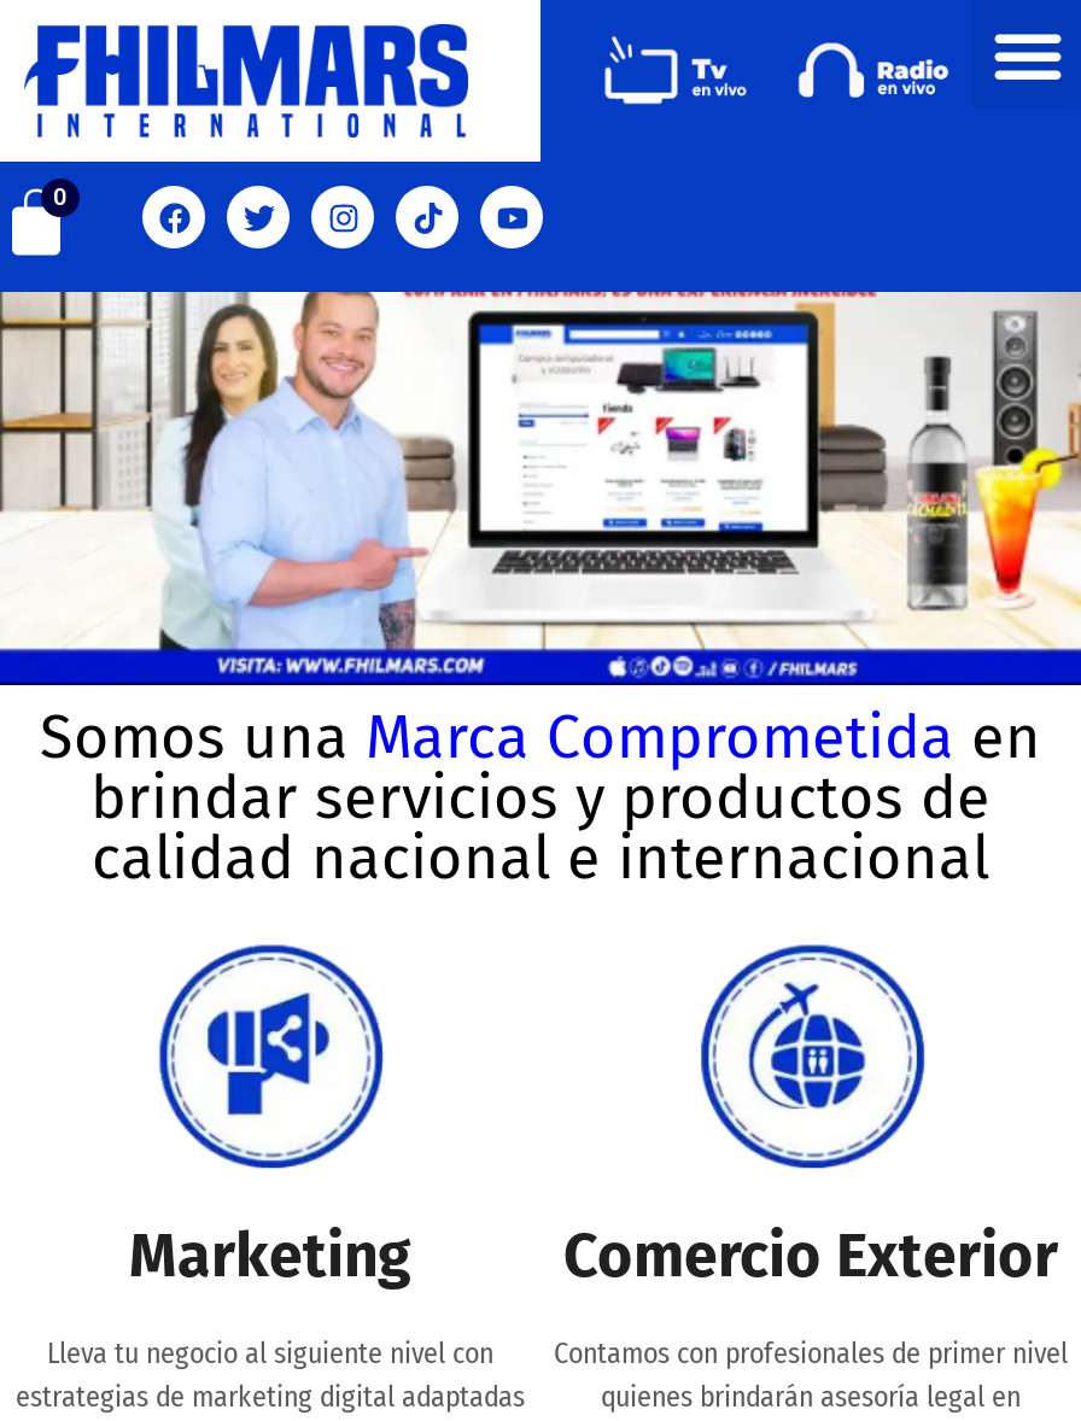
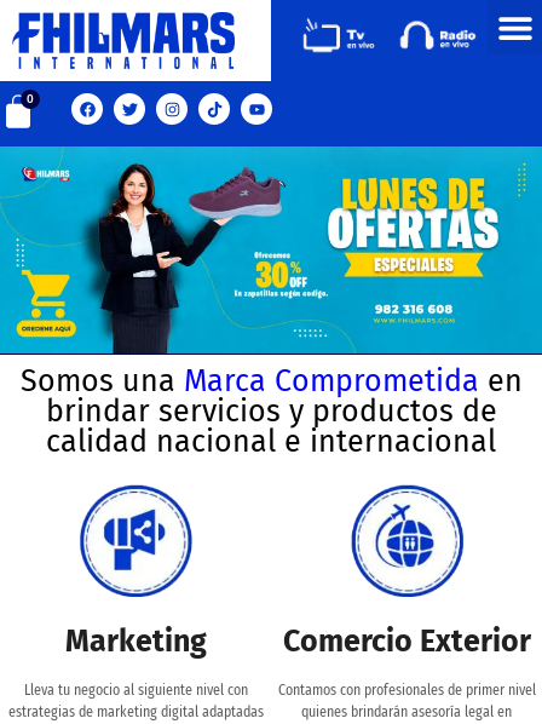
- [image]
+ [image]
